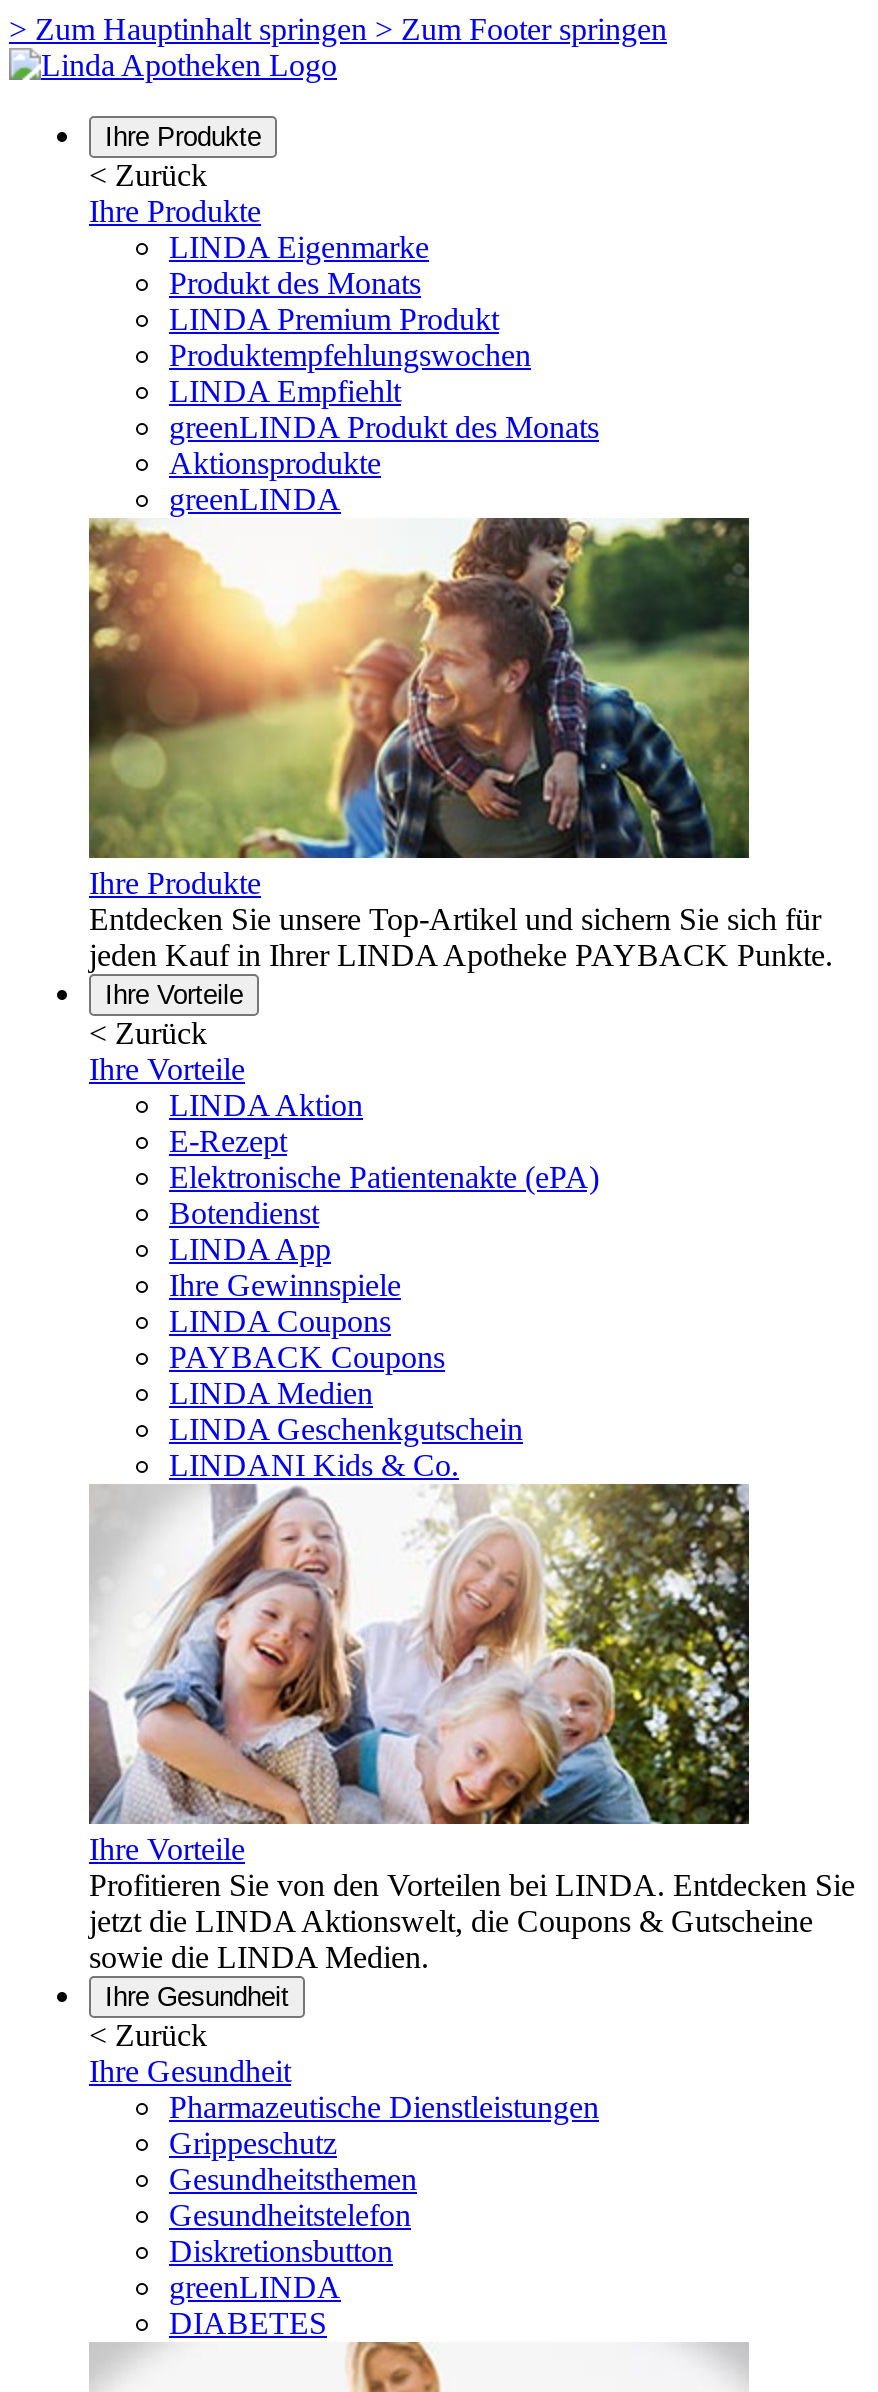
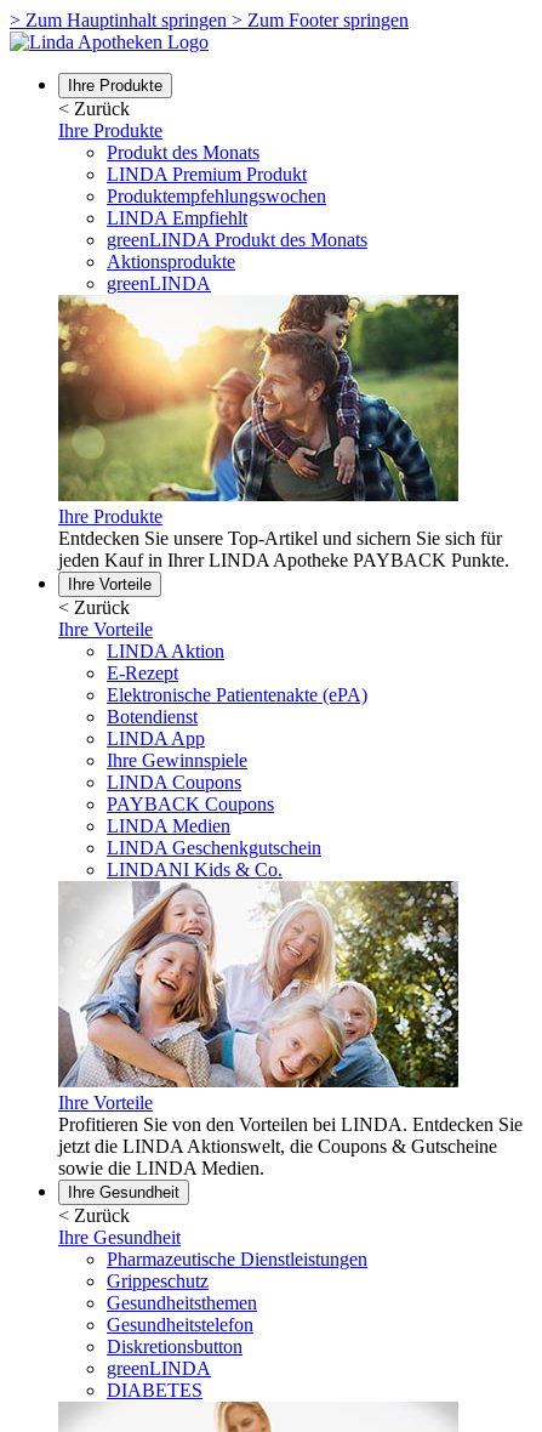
- LINDA Eigenmarke
